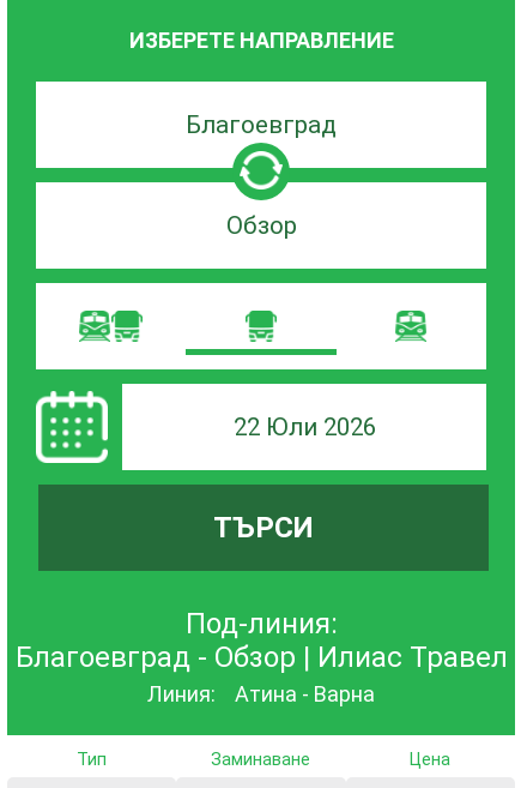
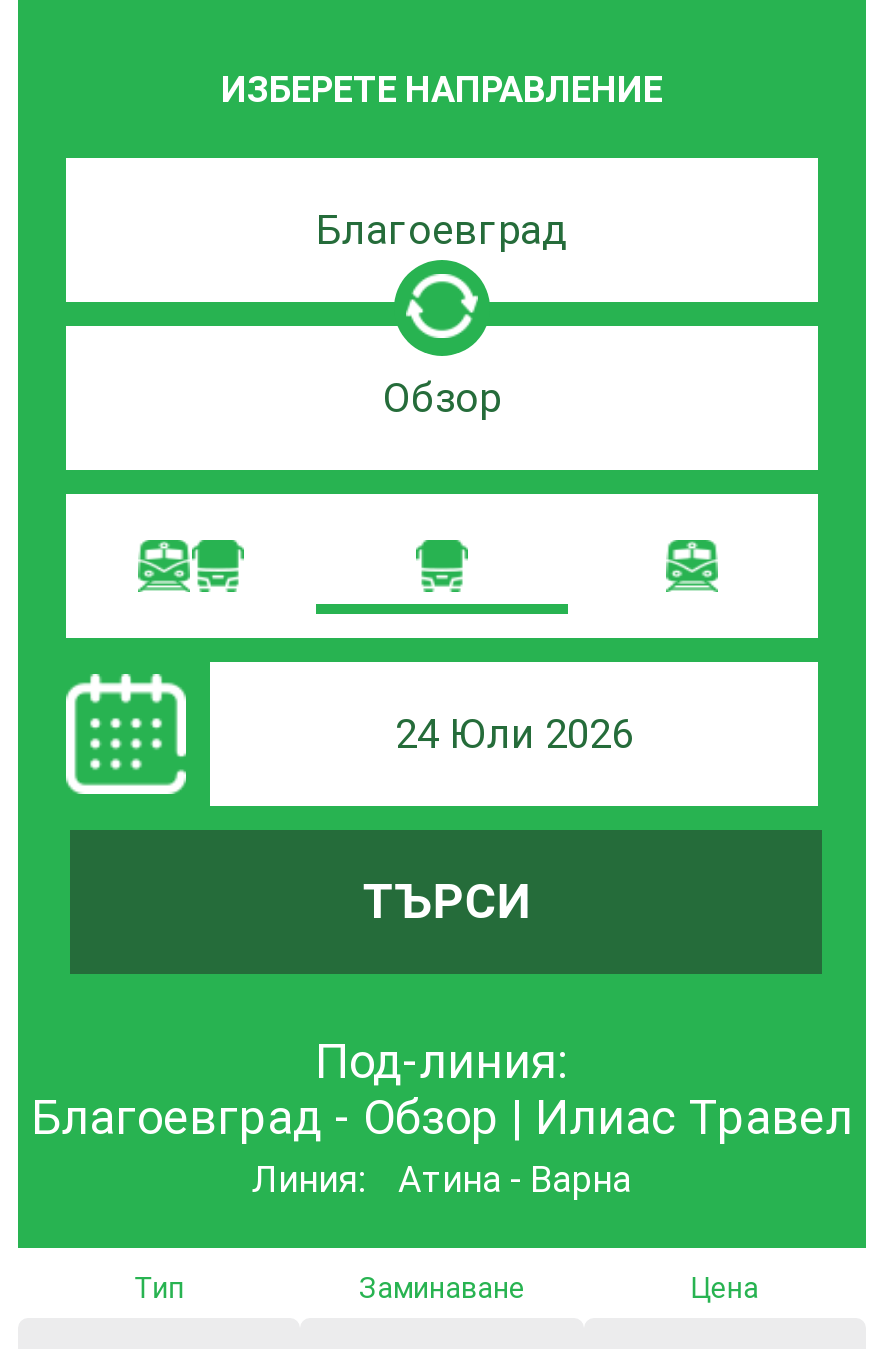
- 22 Юли 2026
+ 24 Юли 2026
